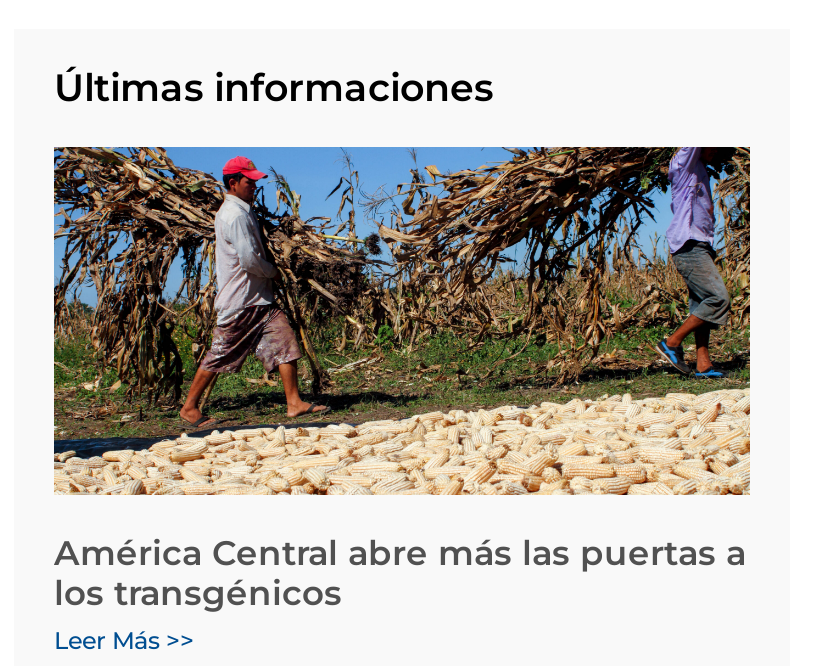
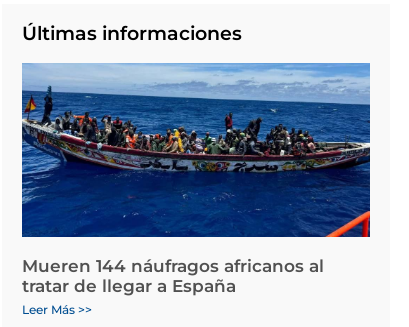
- [image]
- América Central abre más las puertas a
- los transgénicos
+ [image]
+ Mueren 144 náufragos africanos al
+ tratar de llegar a España
